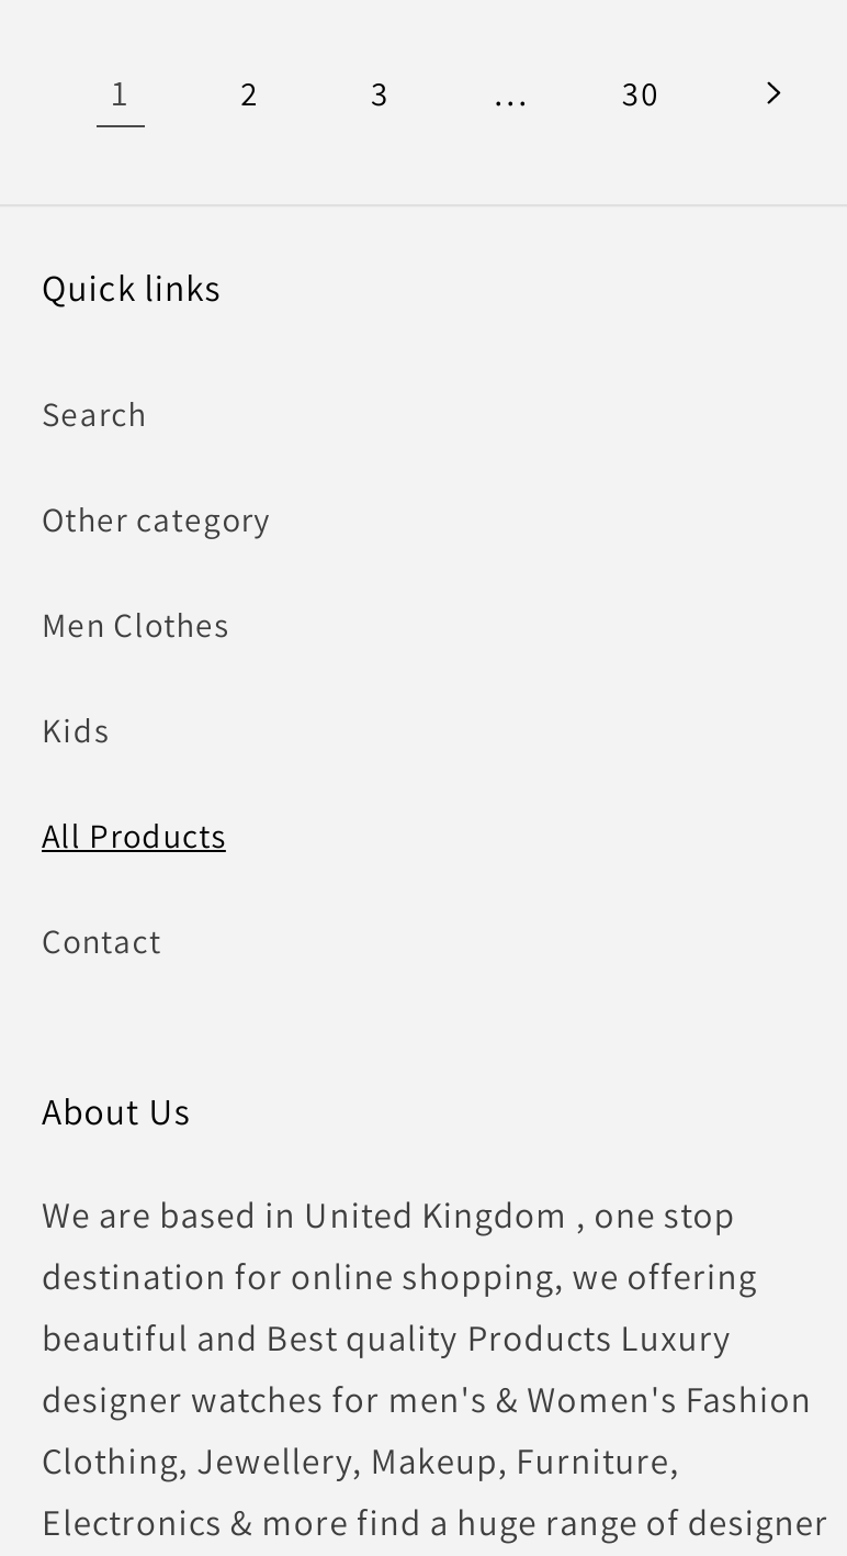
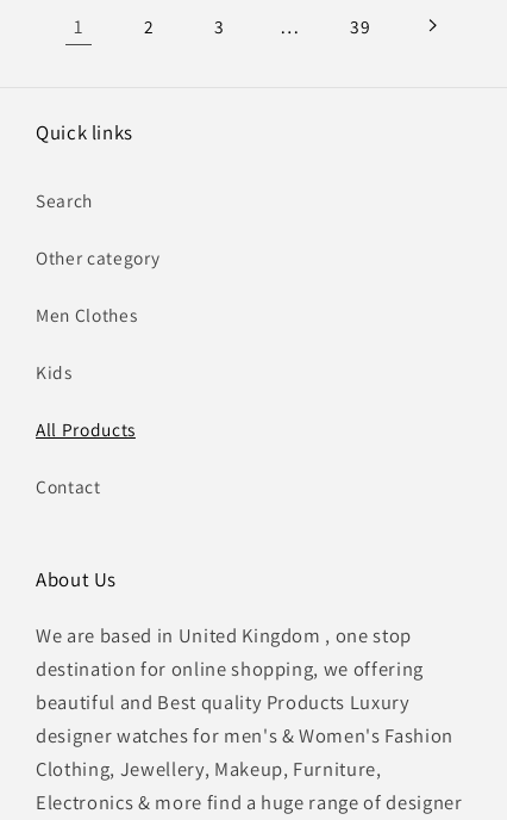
- 30
+ 39
